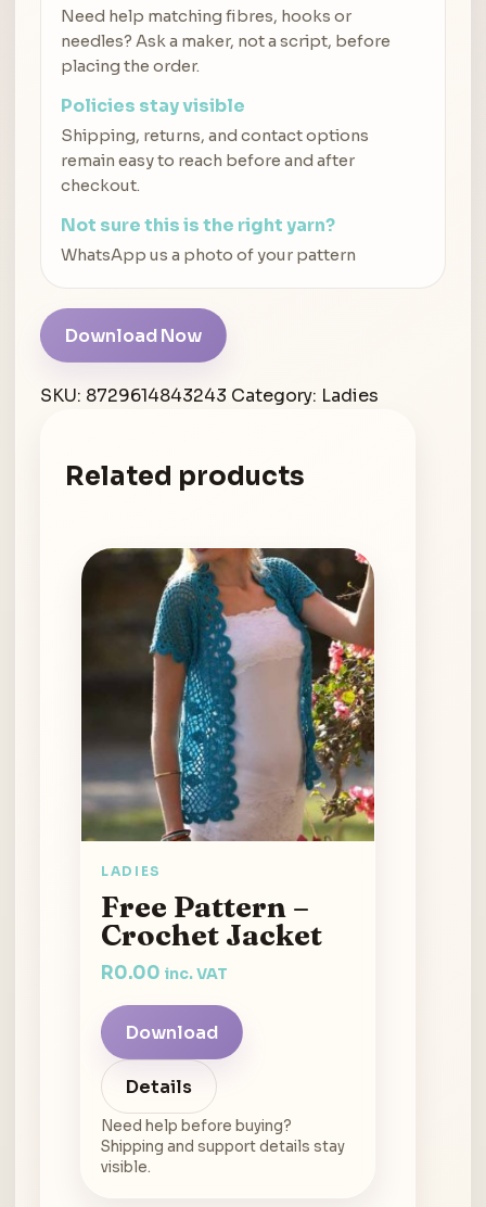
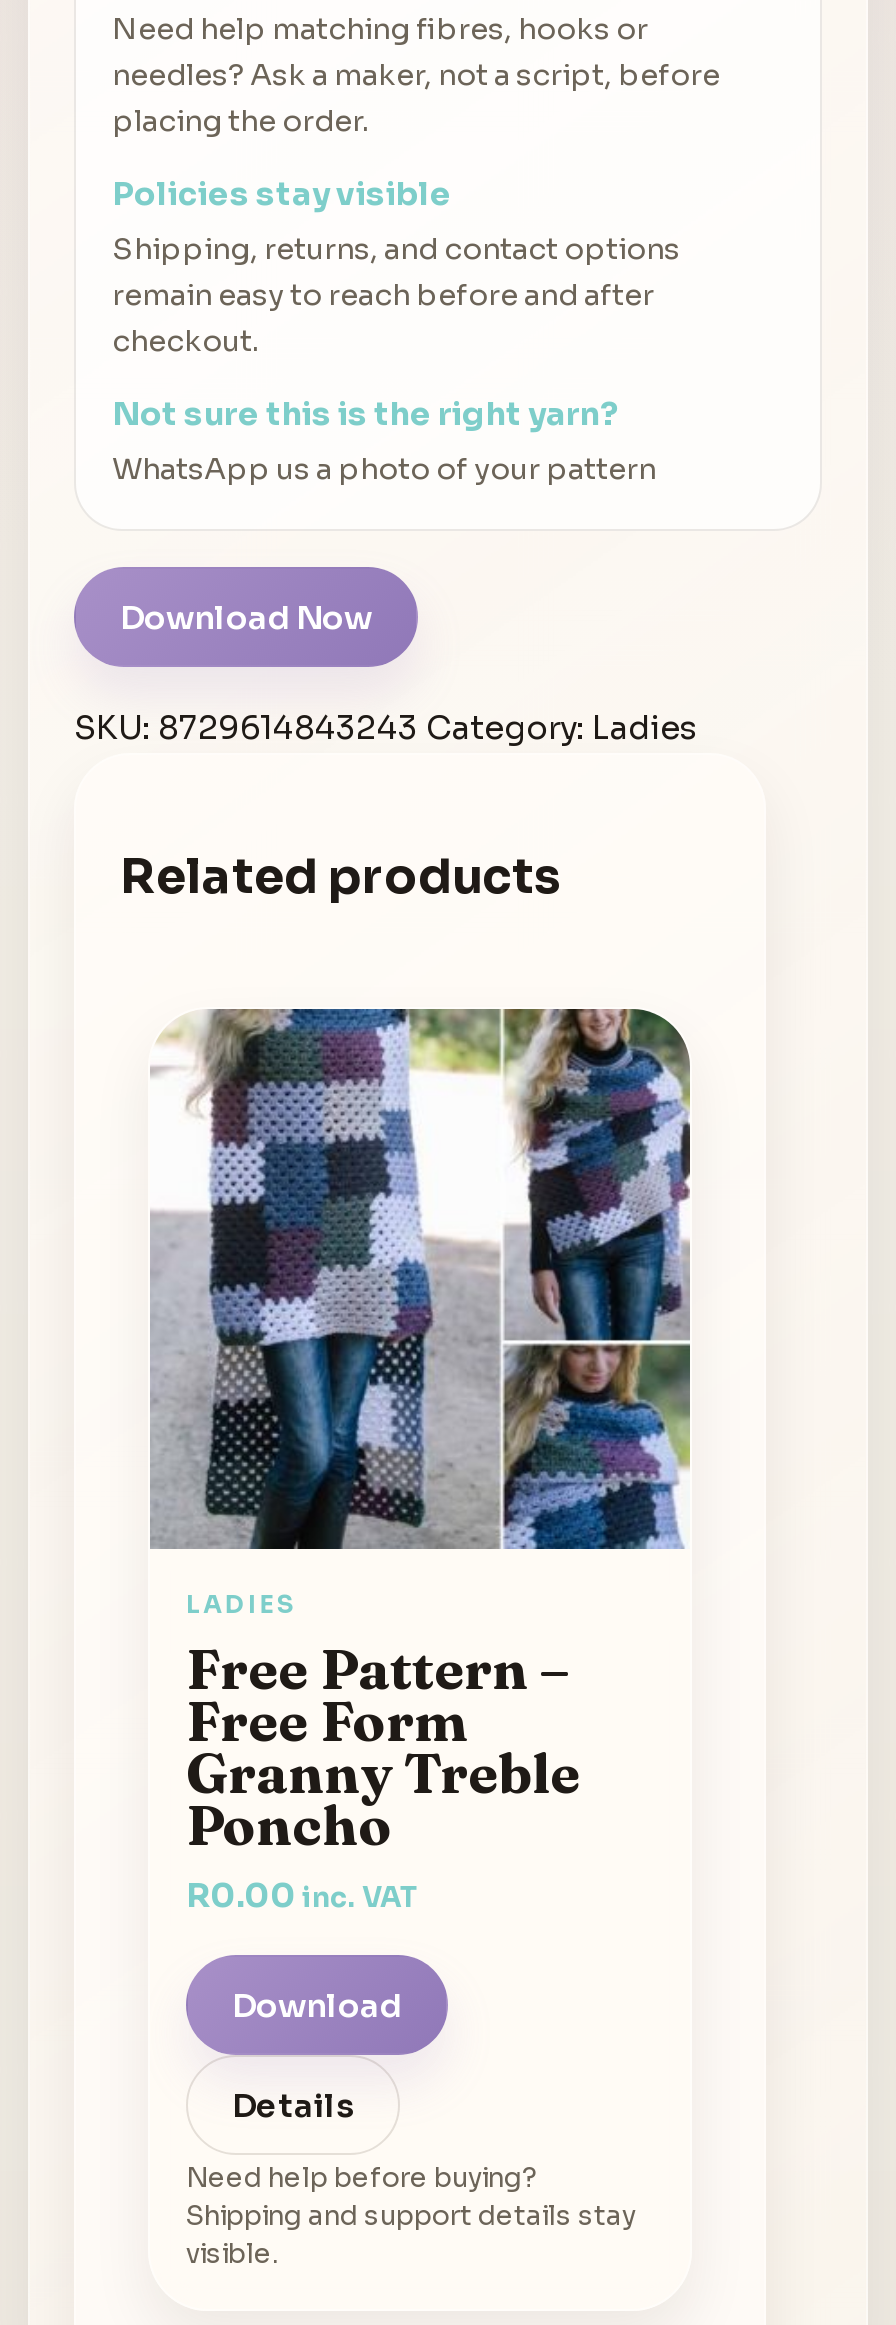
- [image]
+ [image]

- Crochet Jacket
+ Free Form
+ Granny Treble
+ Poncho
